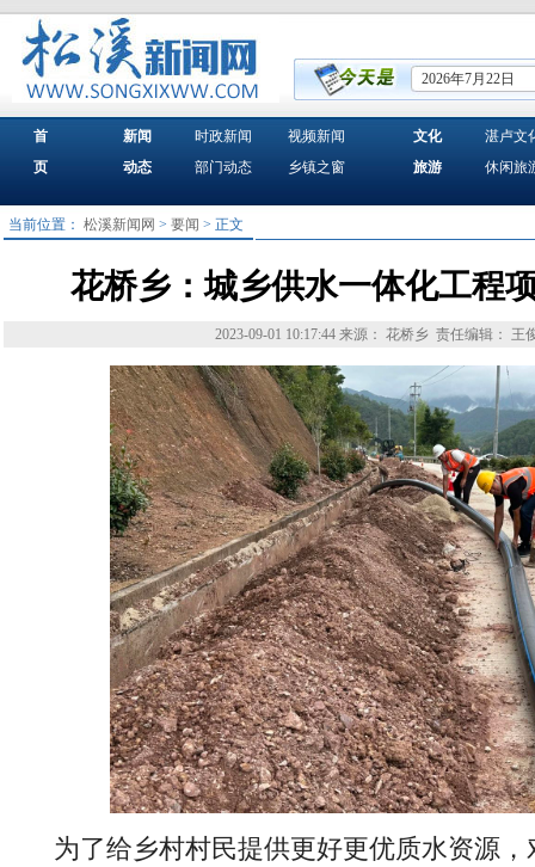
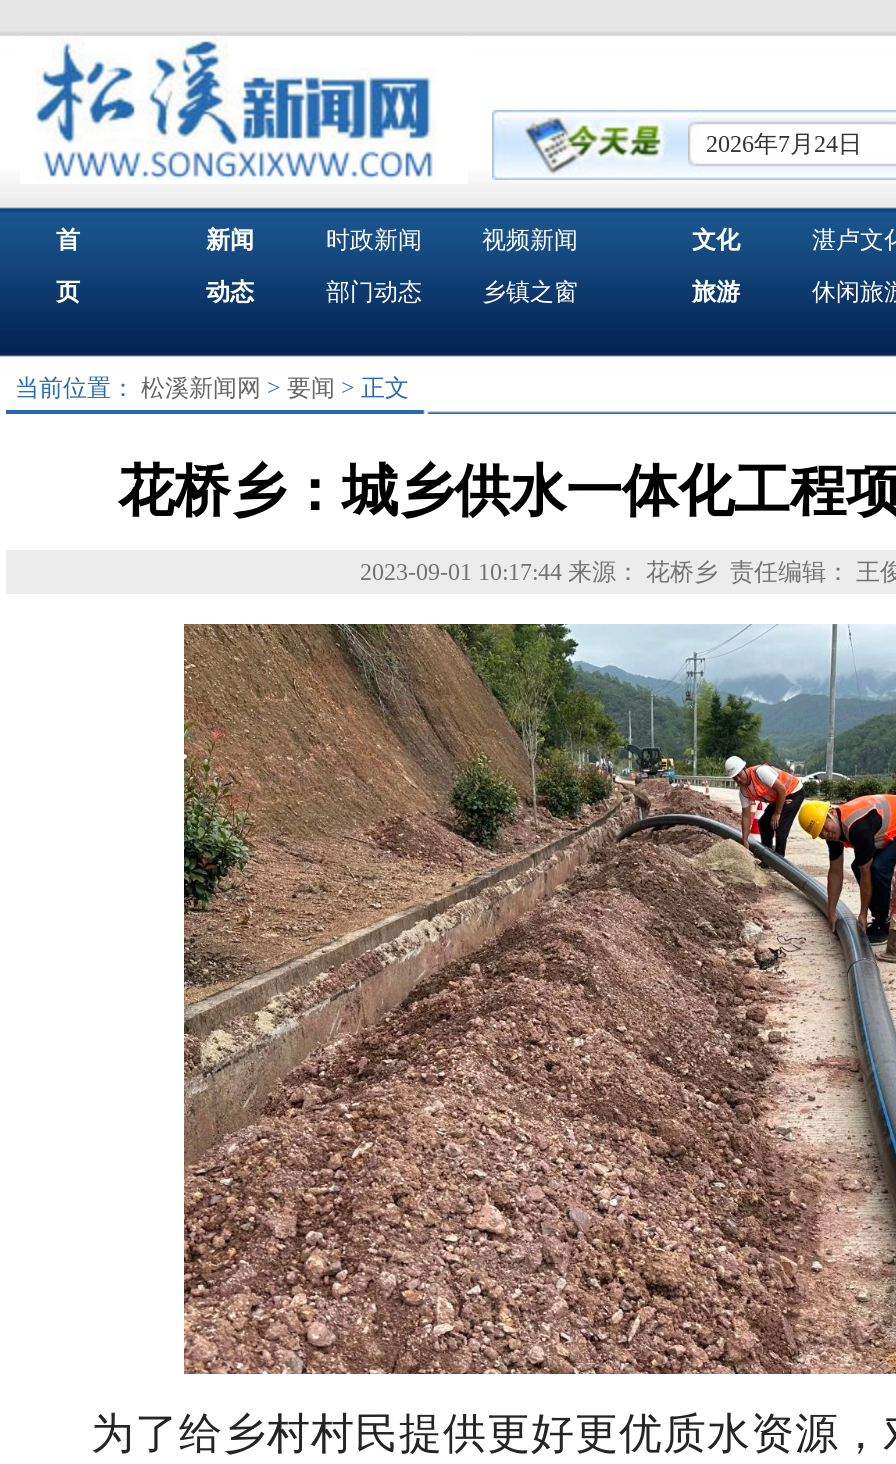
- 2026年7月22日
+ 2026年7月24日
